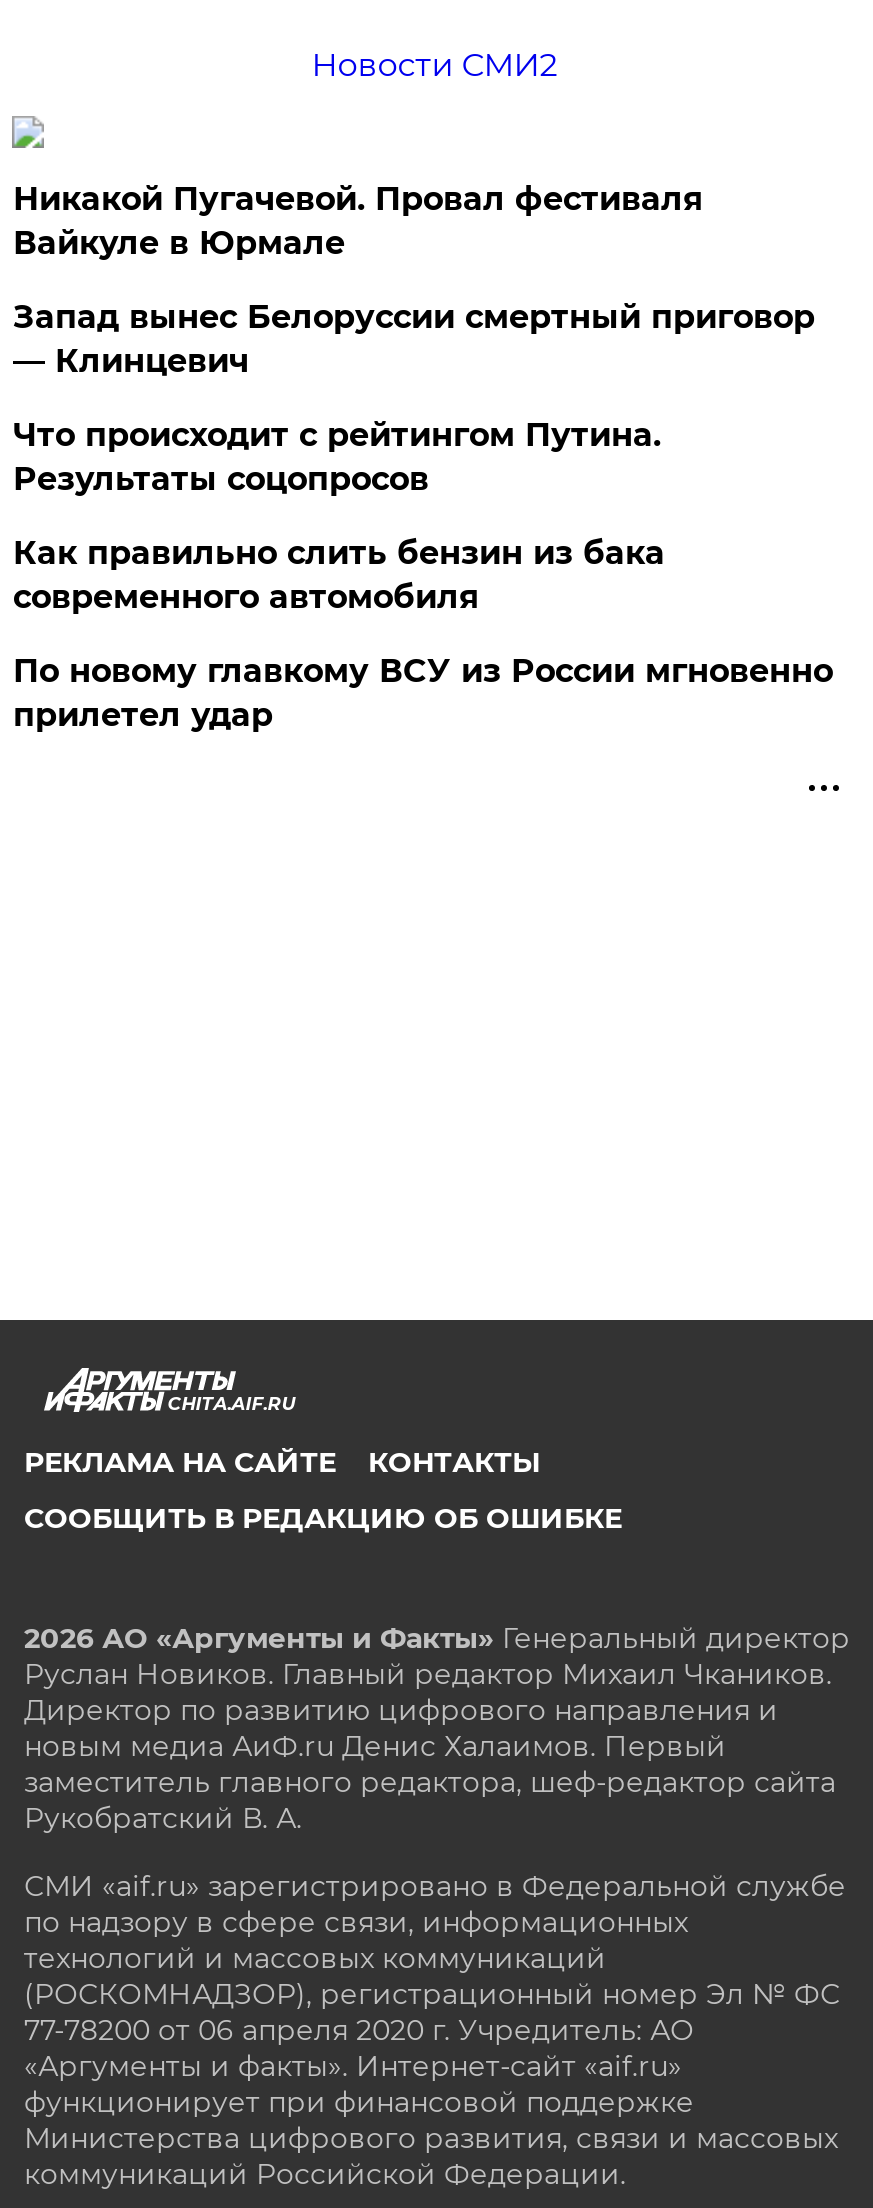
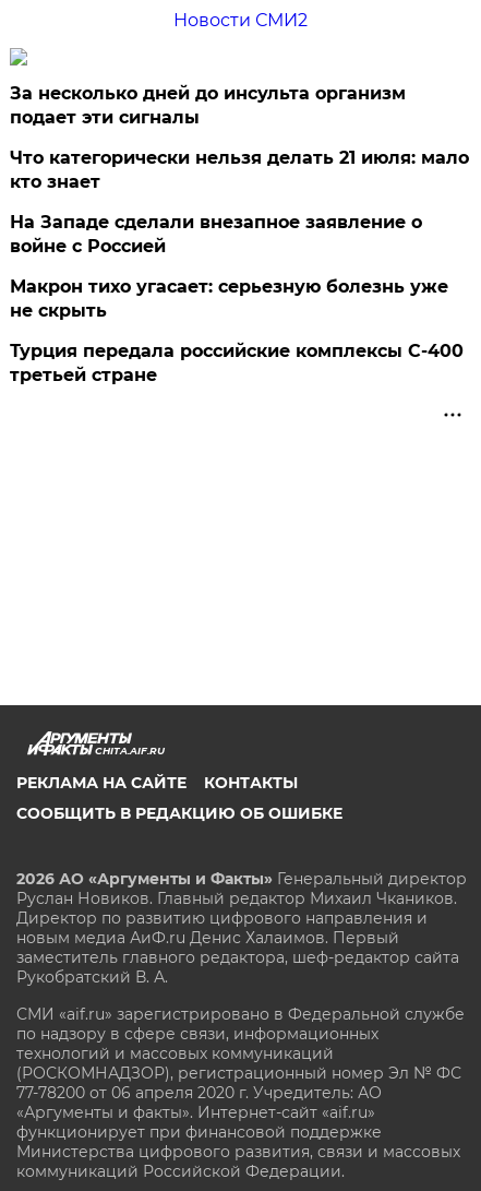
- Никакой Пугачевой. Провал фестиваля
- Вайкуле в Юрмале
+ За несколько дней до инсульта организм
+ подает эти сигналы

- Запад вынес Белоруссии смертный приговор
- — Клинцевич
+ Что категорически нельзя делать 21 июля: мало
+ кто знает

- Что происходит с рейтингом Путина.
- Результаты соцопросов
+ На Западе сделали внезапное заявление о
+ войне с Россией

- Как правильно слить бензин из бака
- современного автомобиля
+ Макрон тихо угасает: серьезную болезнь уже
+ не скрыть

- По новому главкому ВСУ из России мгновенно
- прилетел удар
+ Турция передала российские комплексы С-400
+ третьей стране
